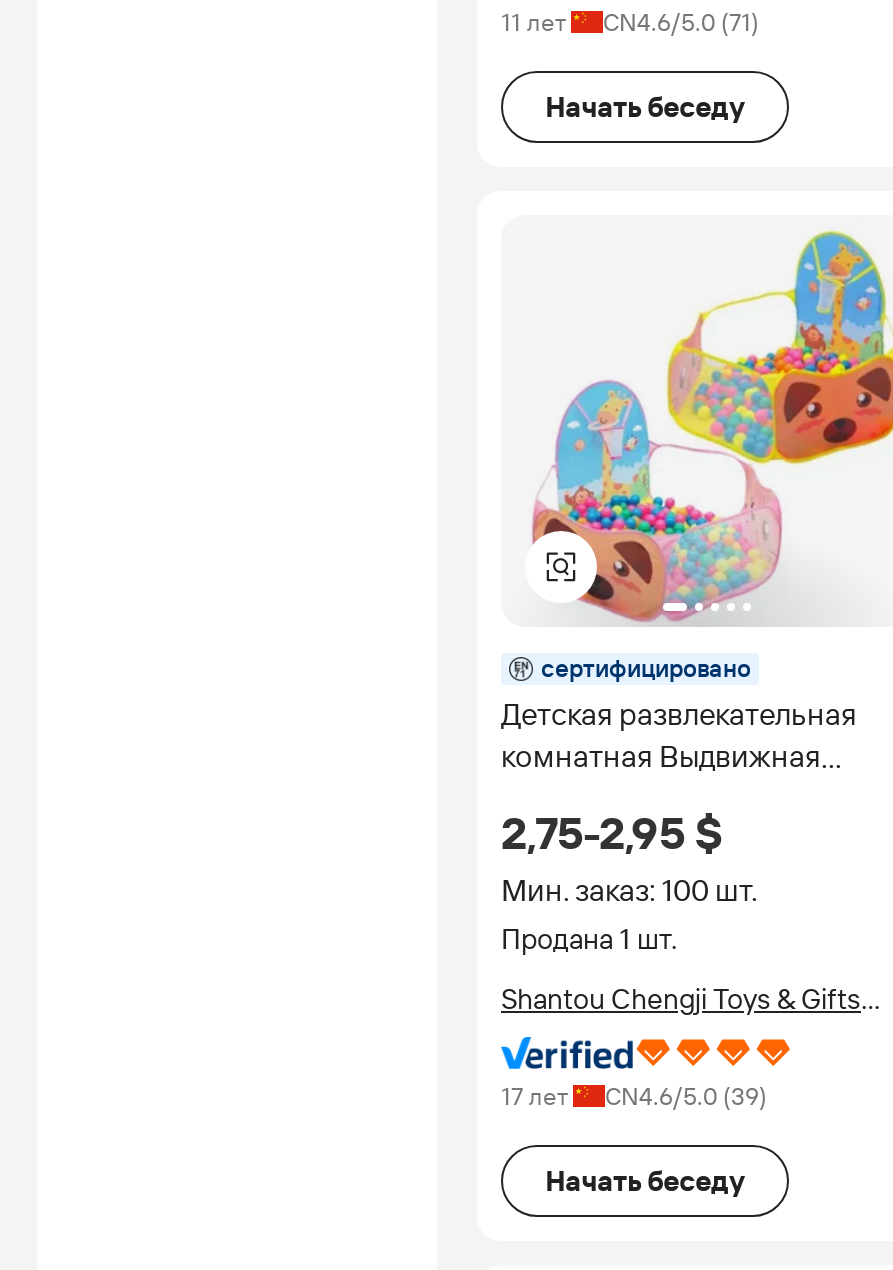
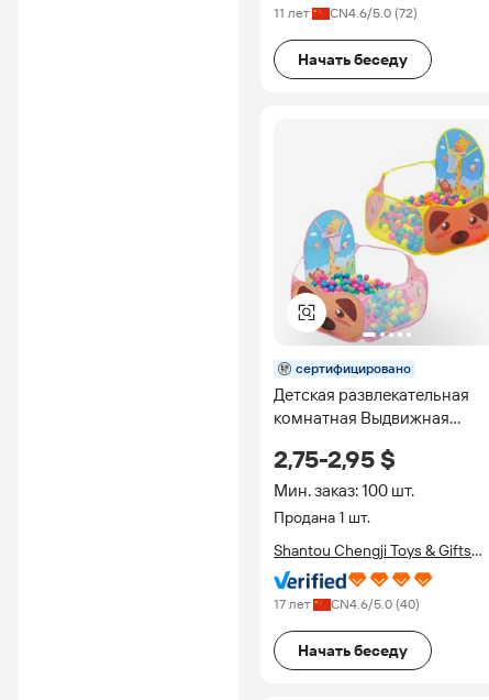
- CN4.6/5.0 (71)
+ CN4.6/5.0 (72)

- 17 лет CN4.6/5.0 (39)
+ 17 лет CN4.6/5.0 (40)
